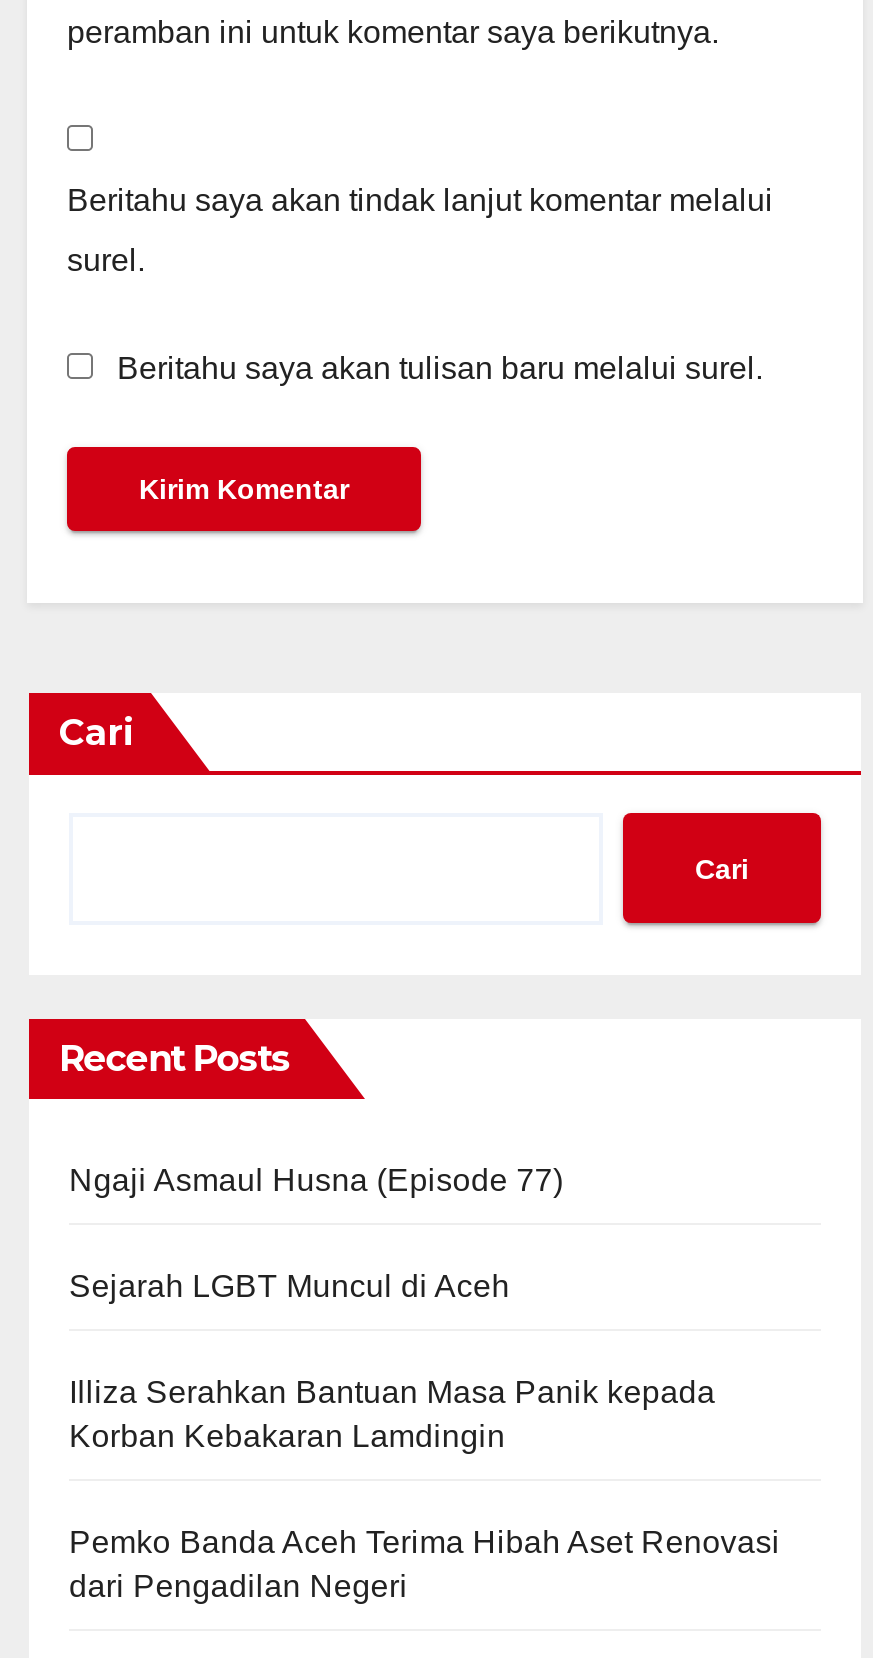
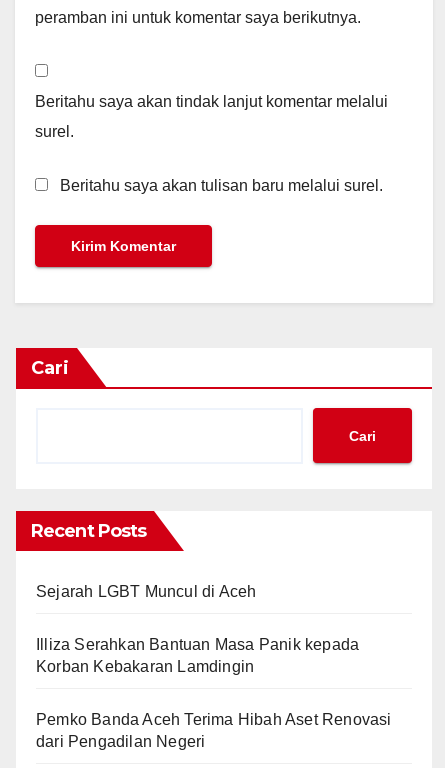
- Ngaji Asmaul Husna (Episode 77)
